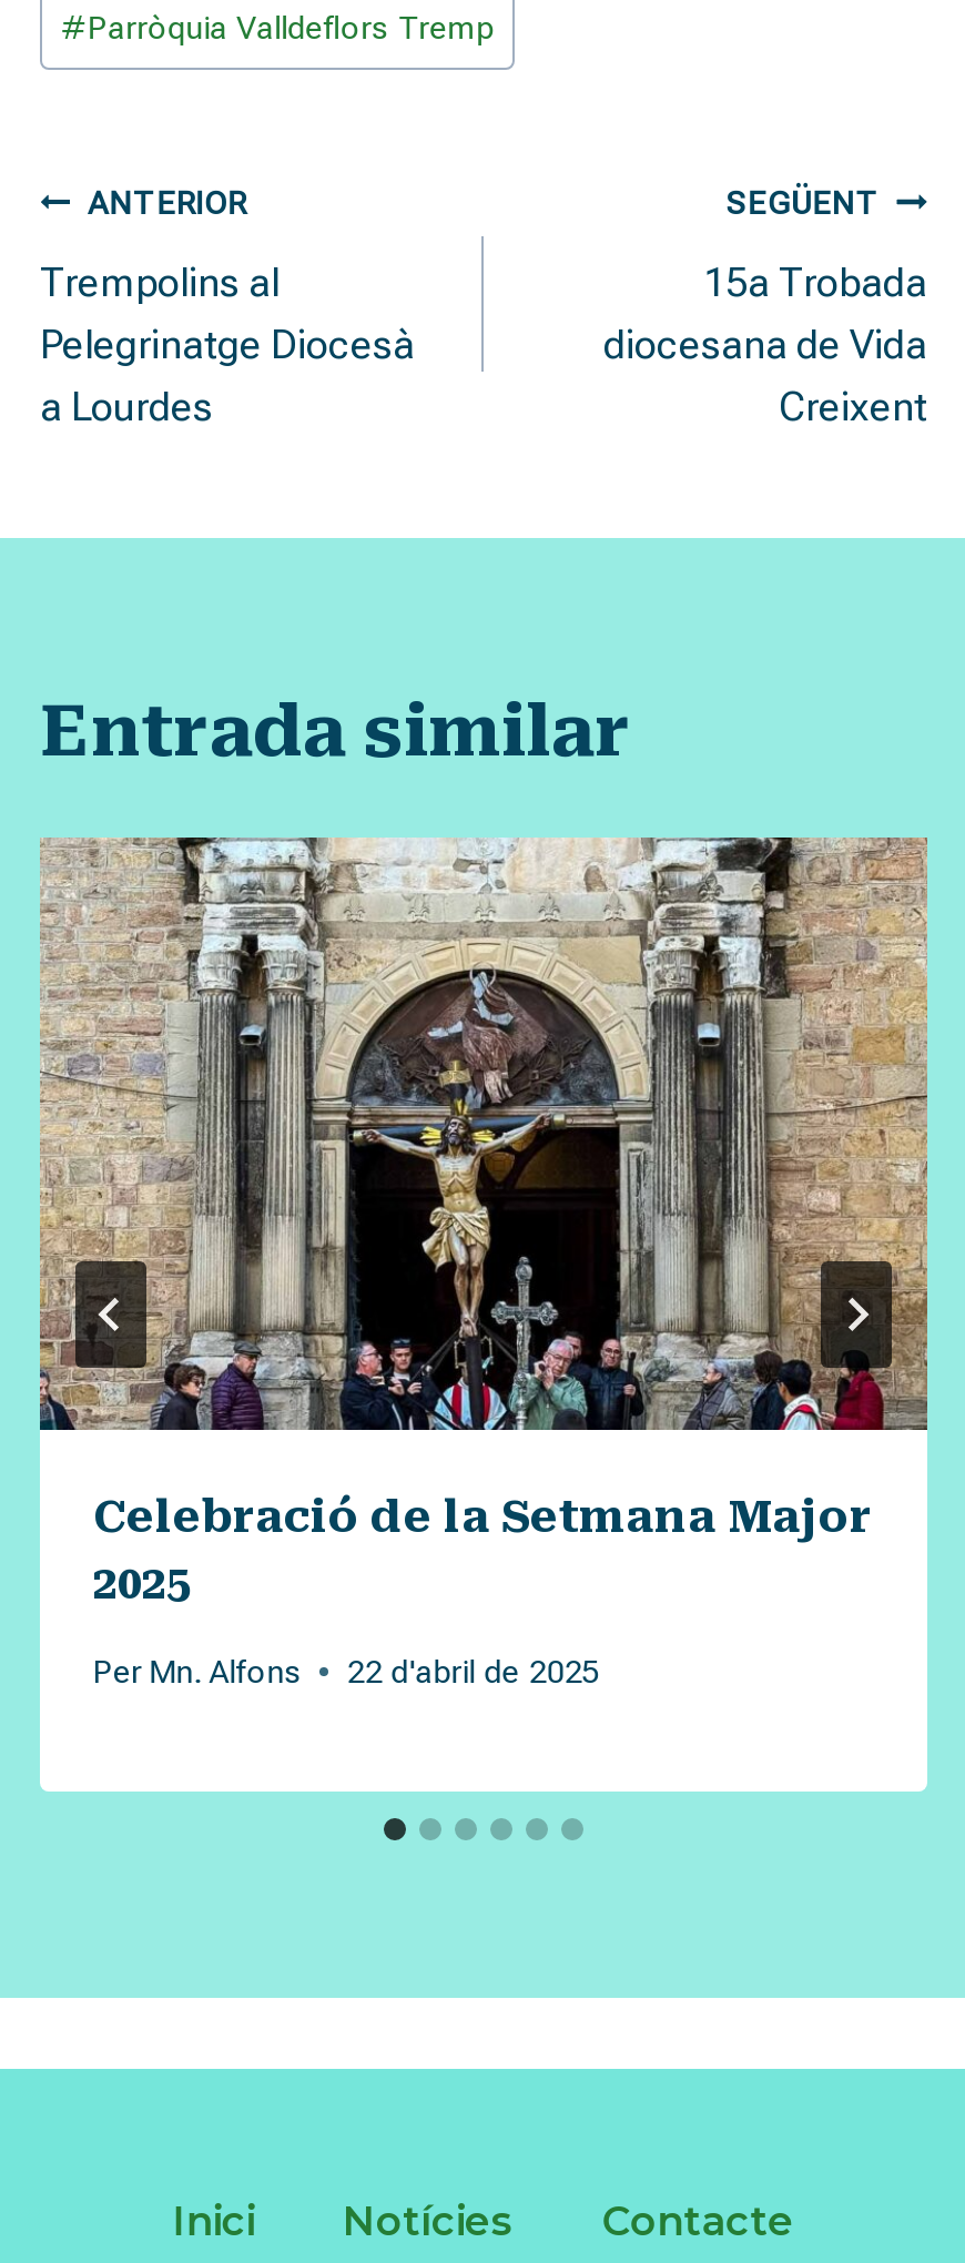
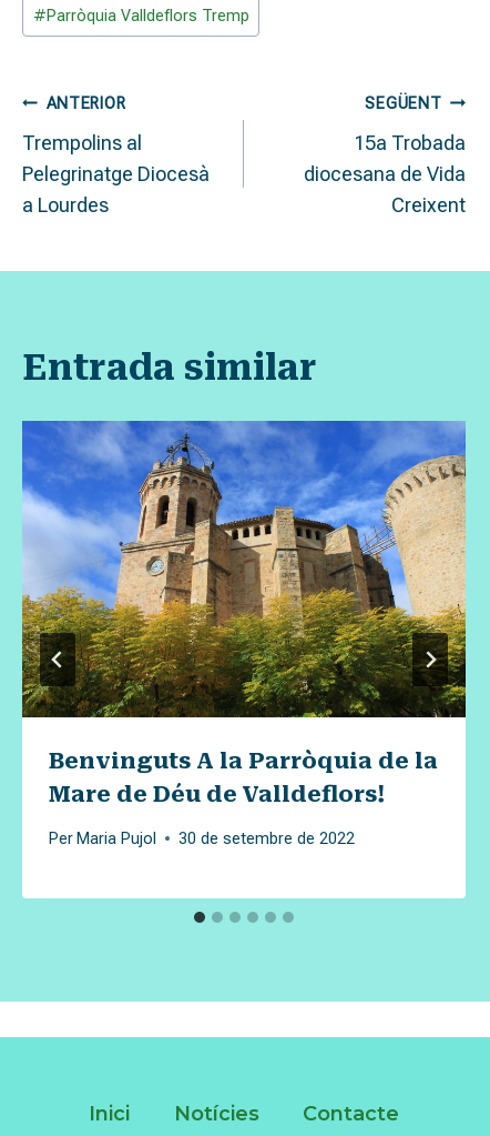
- [image]
- Celebració de la Setmana Major
- 2025
+ [image]
+ Benvinguts A la Parròquia de la
+ Mare de Déu de Valldeflors!

- Per Mn. Alfons
- 22 d'abril de 2025
+ Per Maria Pujol
+ 30 de setembre de 2022
